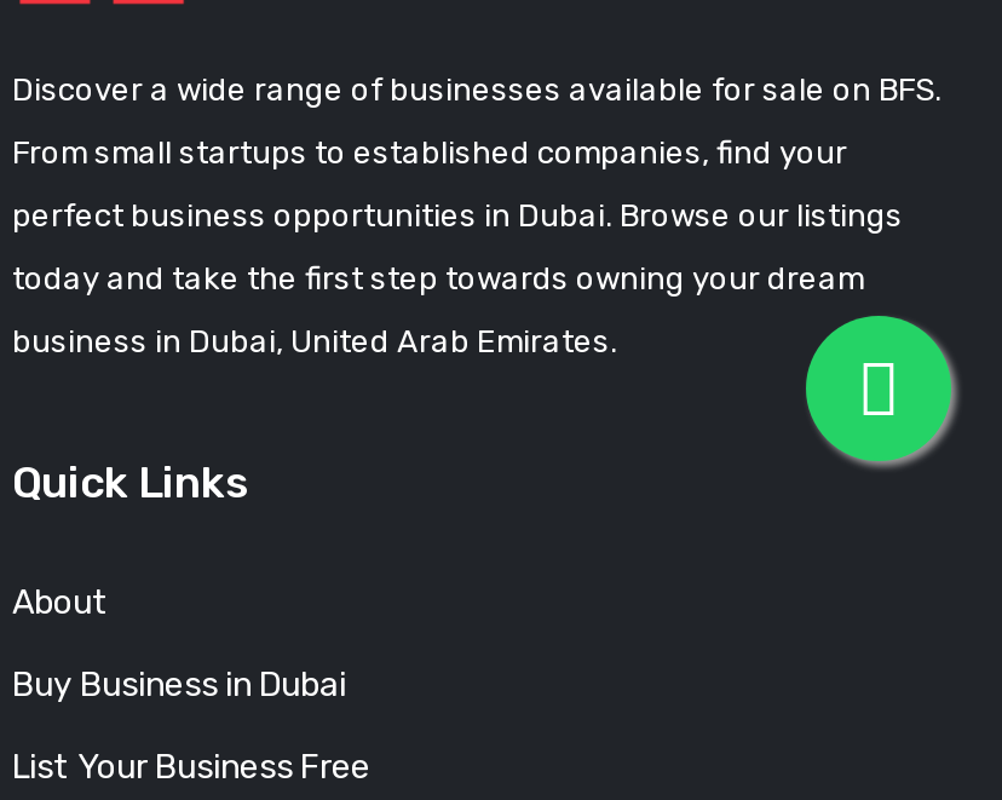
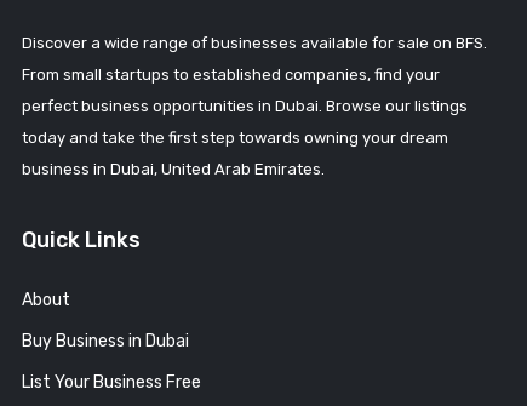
- [image]
